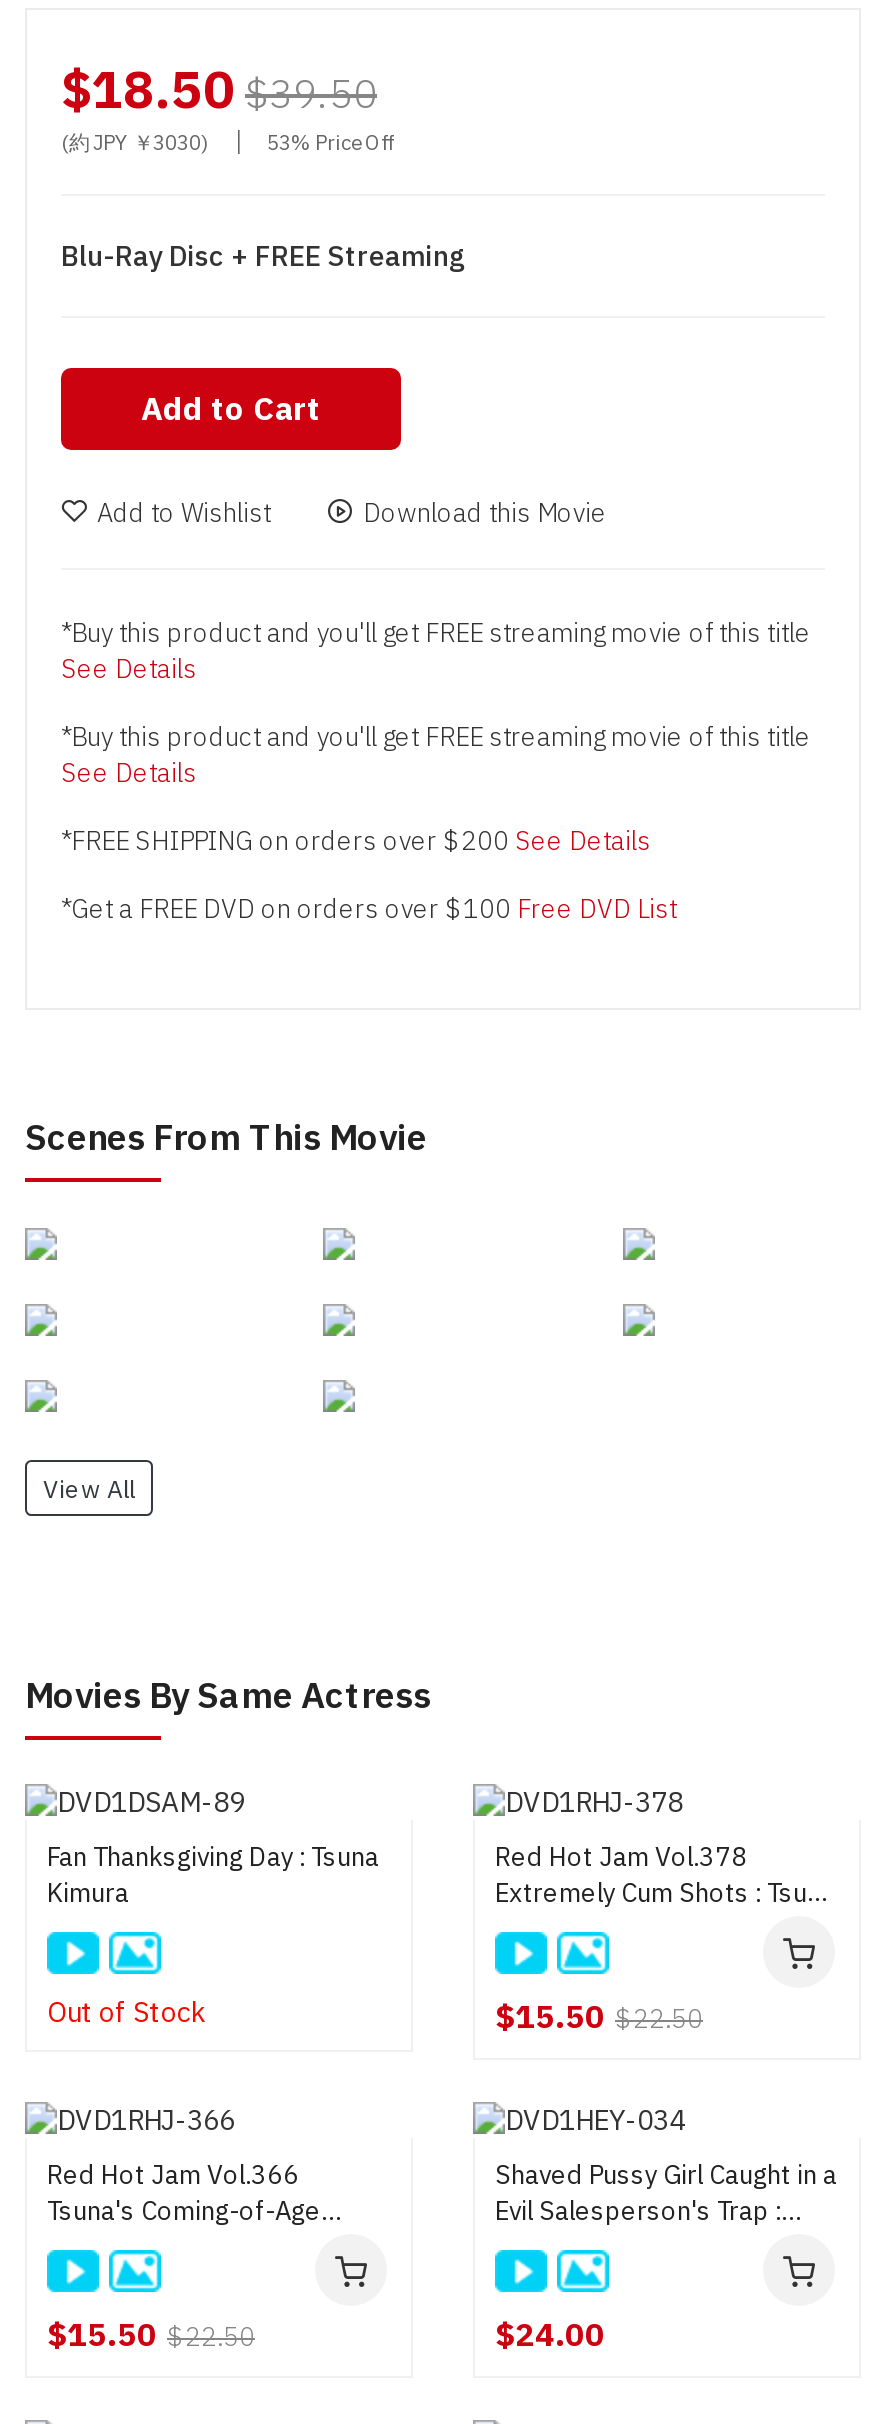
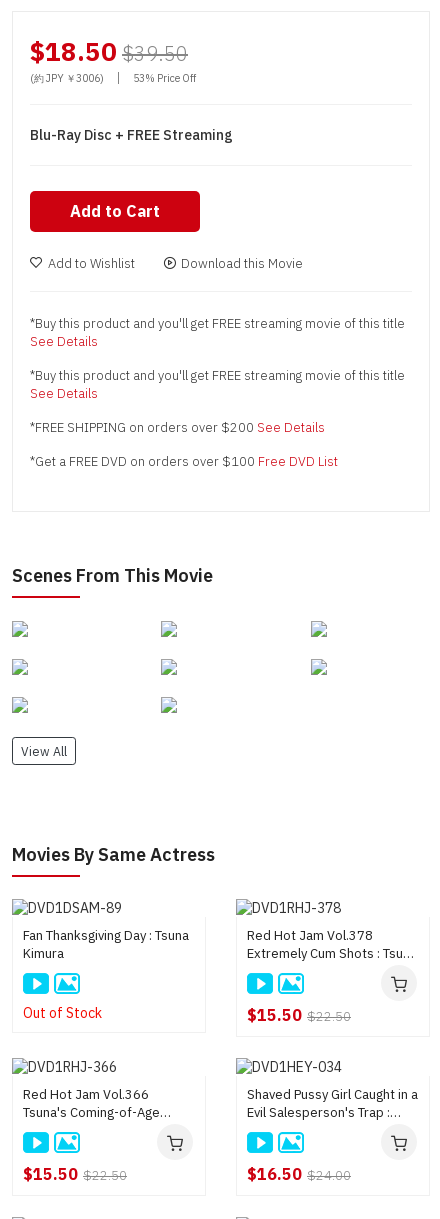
- (約 JPY ￥3030)
+ (約 JPY ￥3006)

- $24.00
+ $16.50 $24.00
